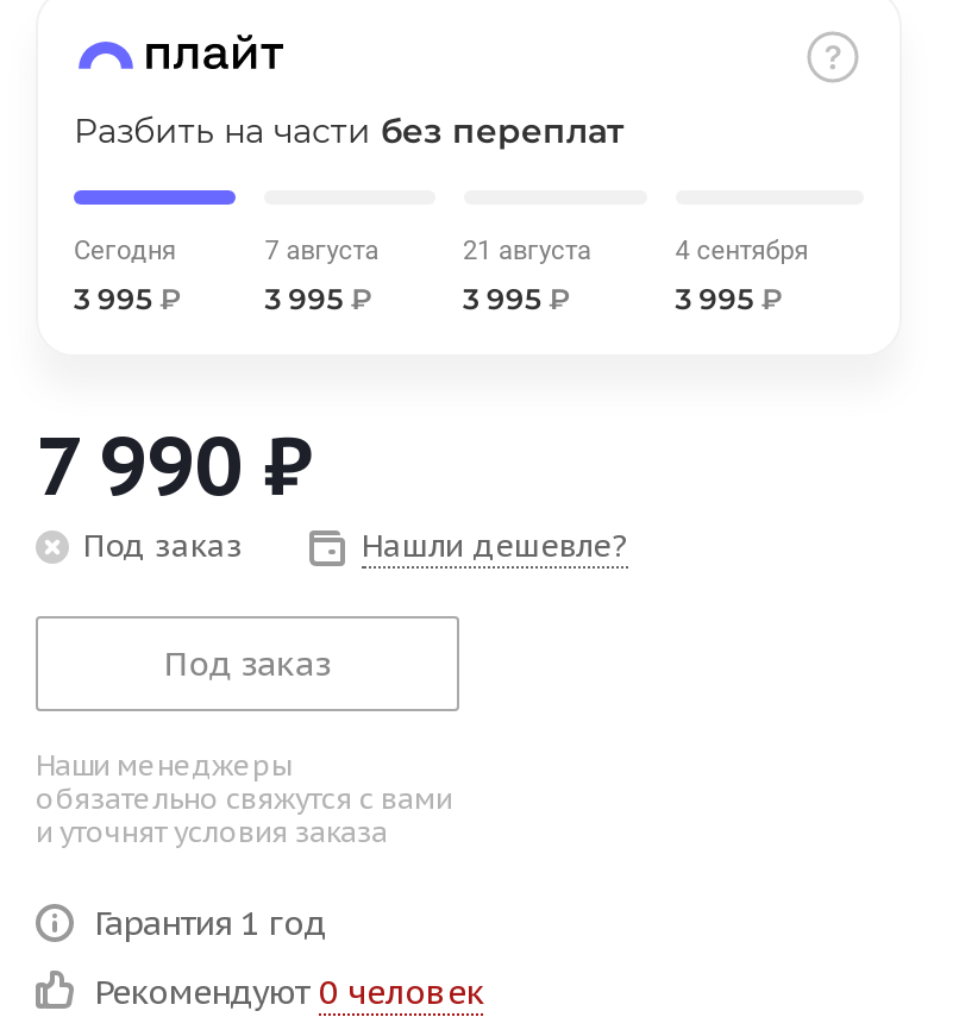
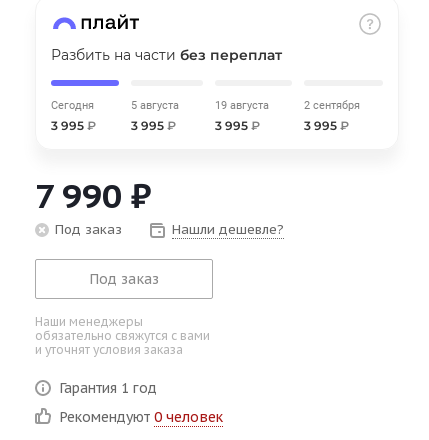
- 7 августа
+ 5 августа

- 21 августа
+ 19 августа

- 4 сентября
+ 2 сентября
